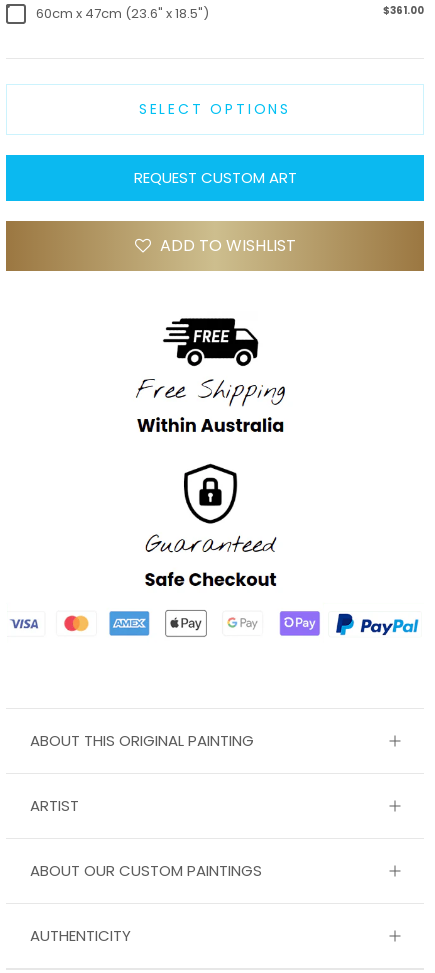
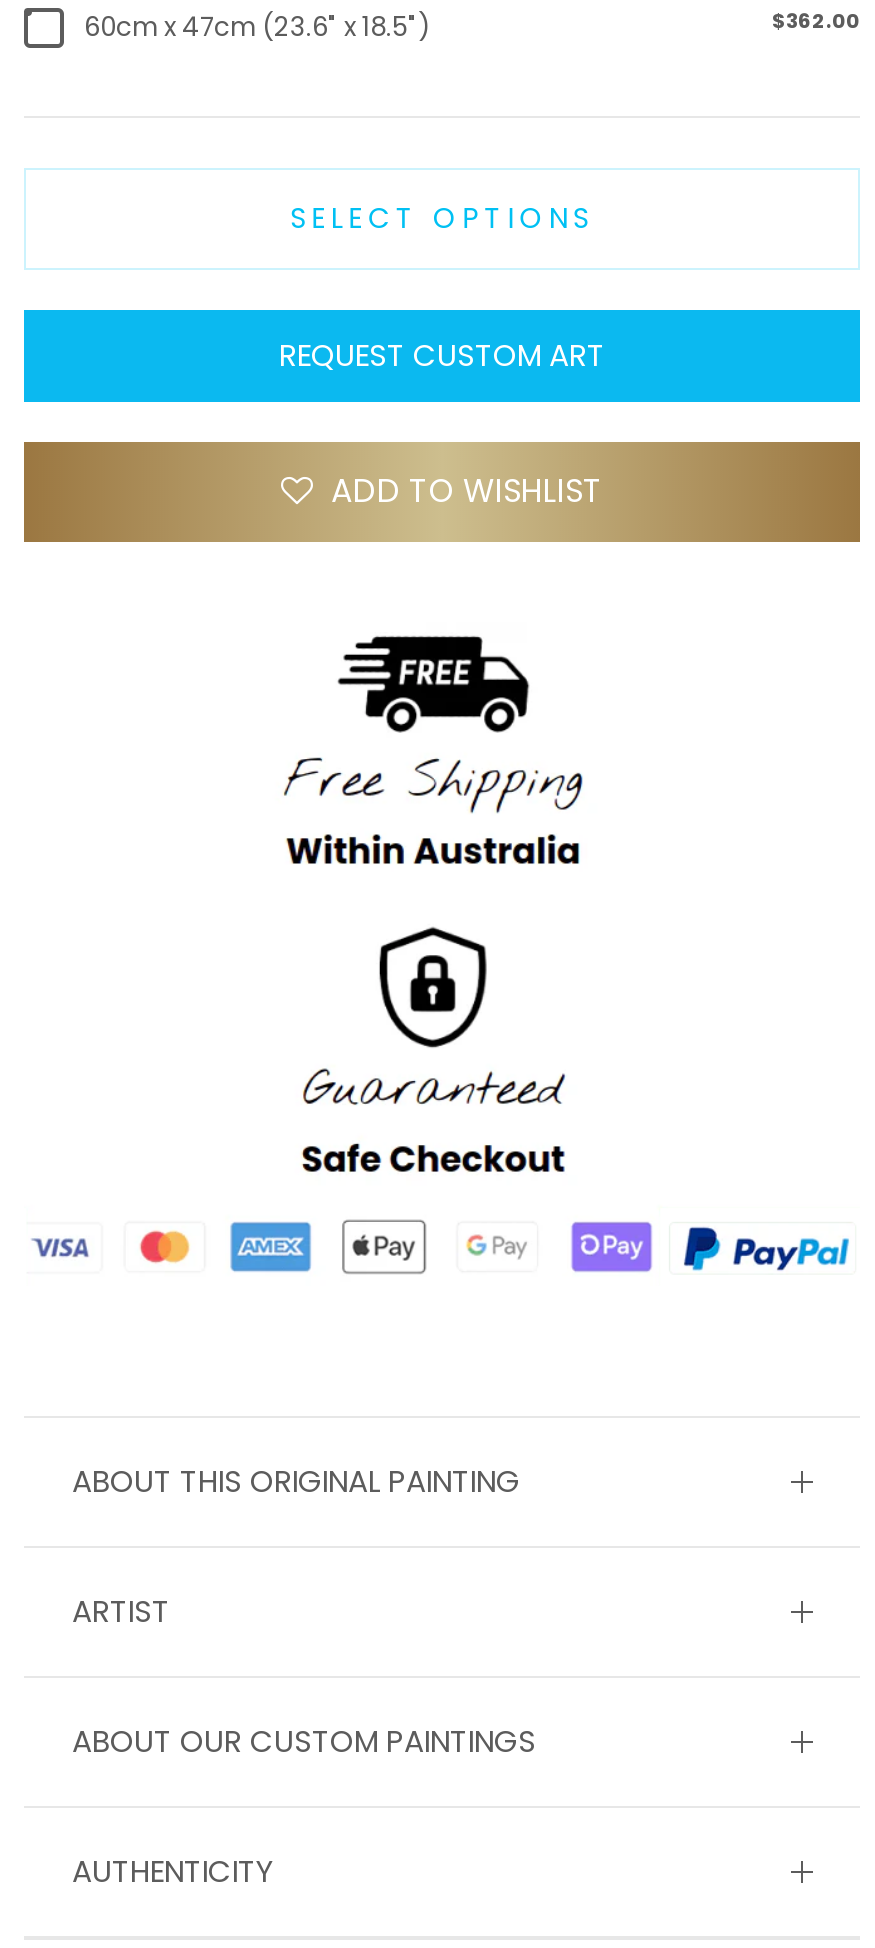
- $361.00
+ $362.00
